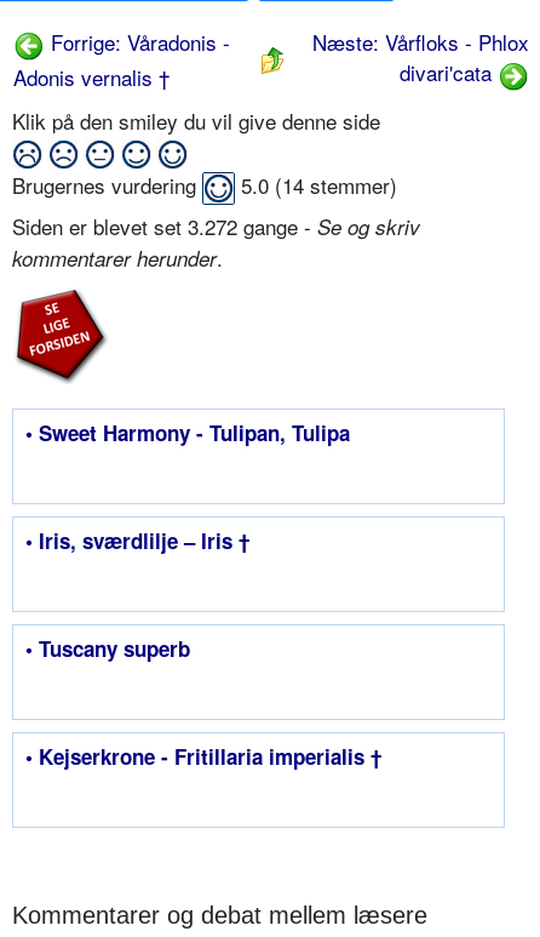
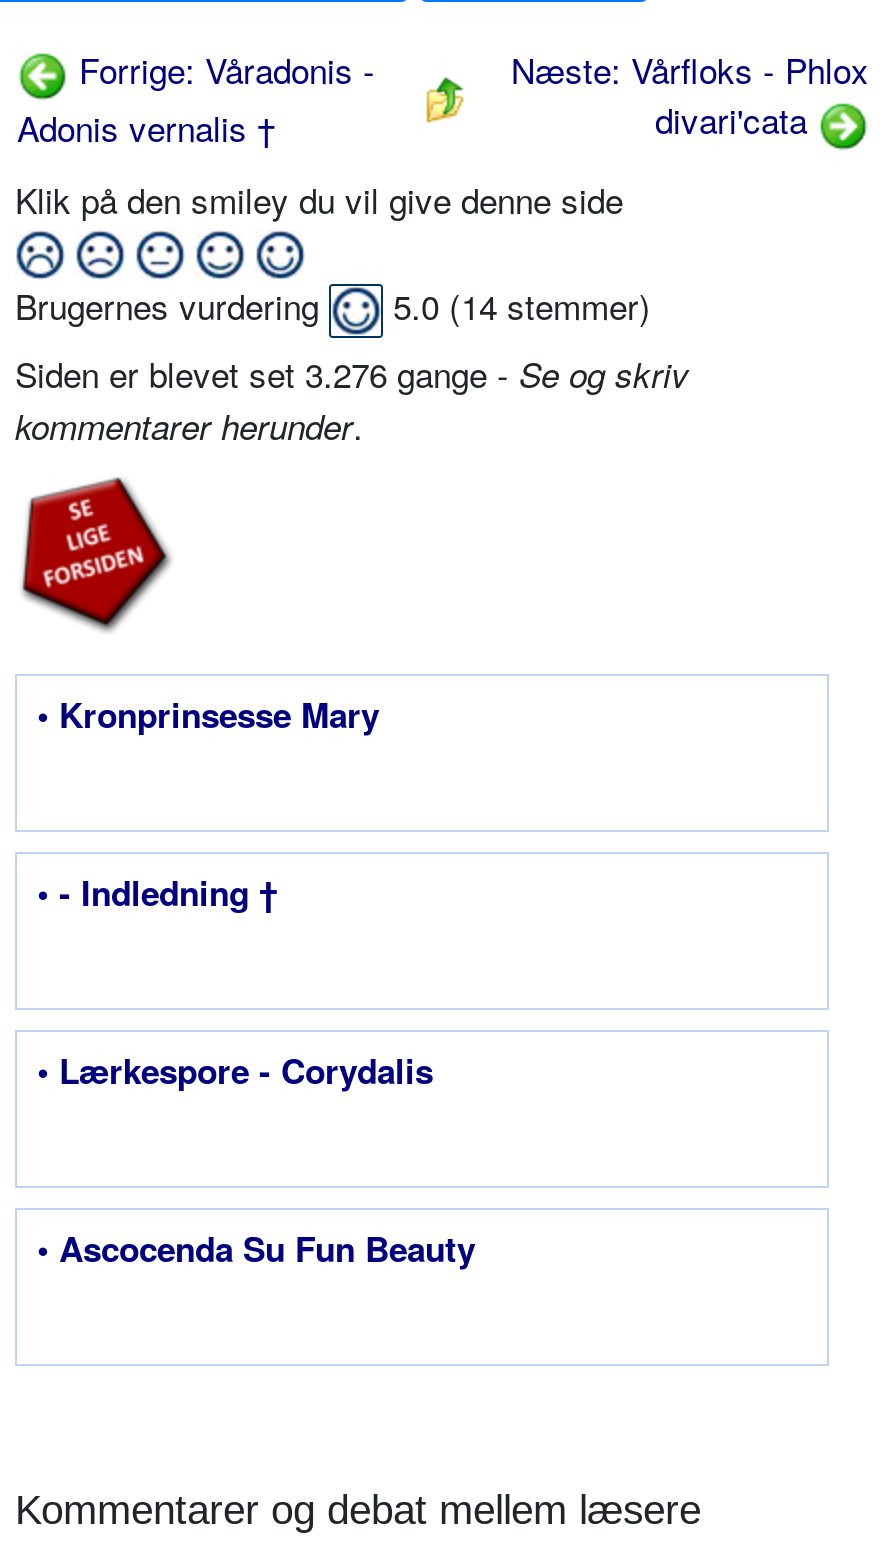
- Siden er blevet set 3.272 gange - Se og skriv
+ Siden er blevet set 3.276 gange - Se og skriv

- • Sweet Harmony - Tulipan, Tulipa
+ • Kronprinsesse Mary

- • Iris, sværdlilje – Iris †
+ • - Indledning †

- • Tuscany superb
+ • Lærkespore - Corydalis

- • Kejserkrone - Fritillaria imperialis †
+ • Ascocenda Su Fun Beauty
